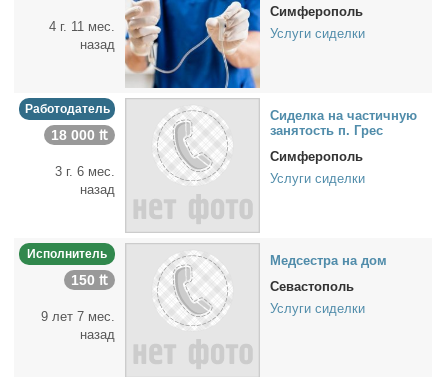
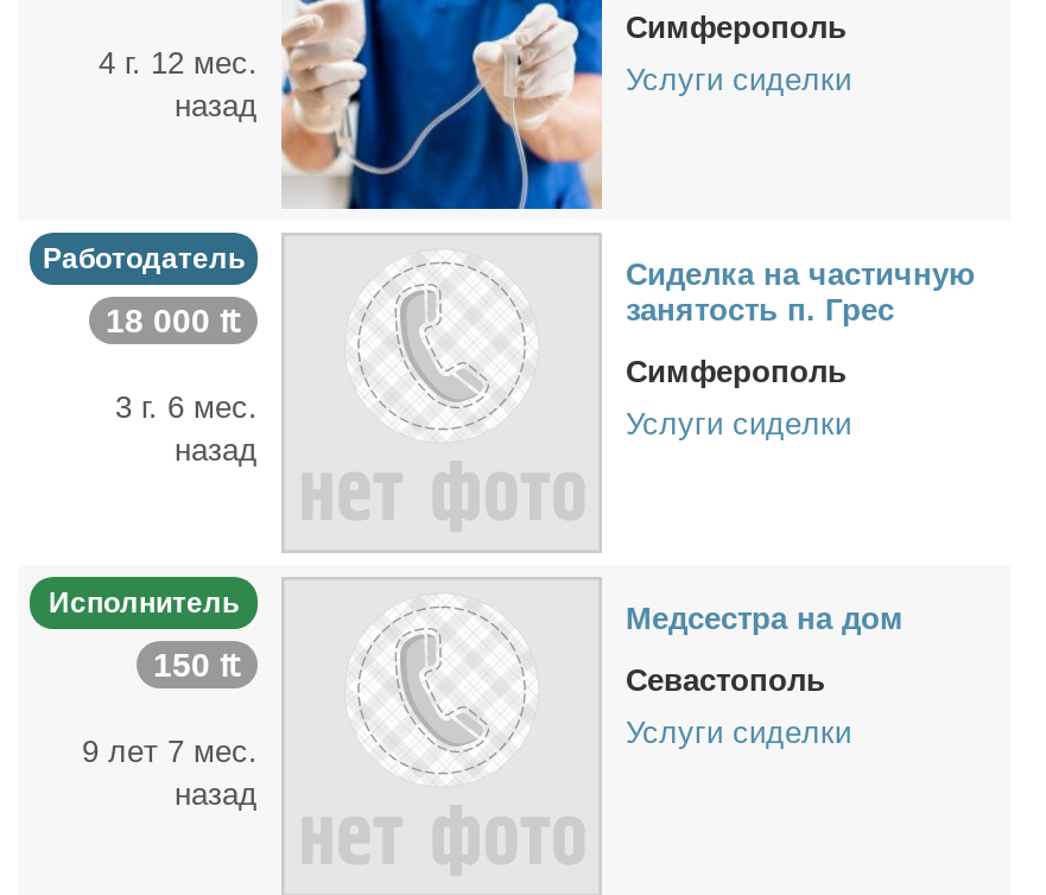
- 4 г. 11 мес.
+ 4 г. 12 мес.
